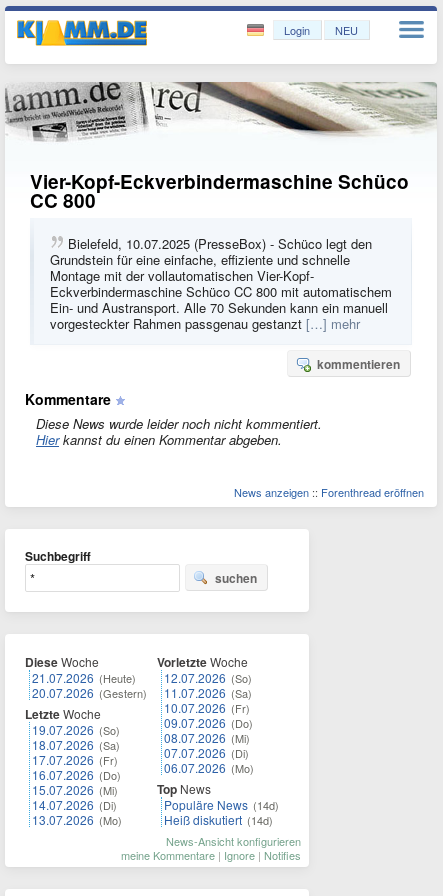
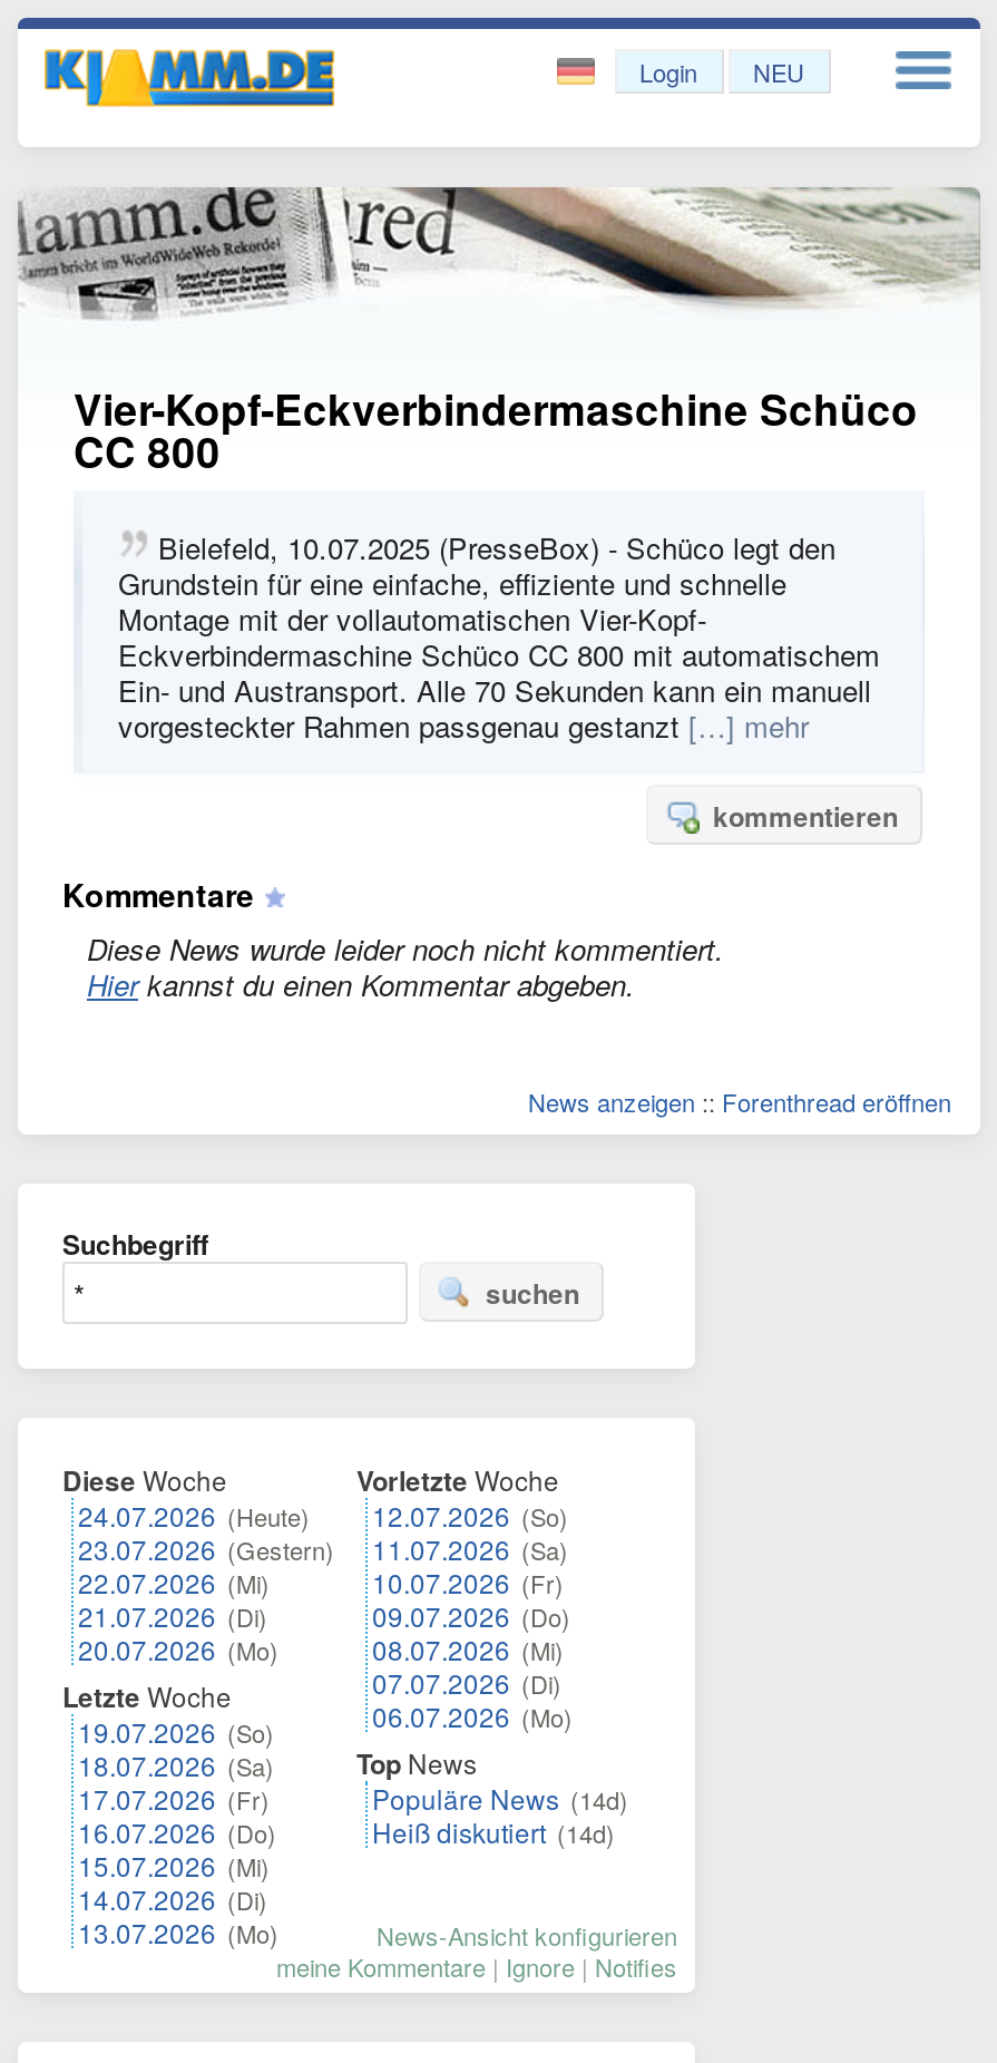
- 21.07.2026 (Heute)
- 20.07.2026 (Gestern)
+ 24.07.2026 (Heute)
+ 23.07.2026 (Gestern)
+ 22.07.2026 (Mi)
+ 21.07.2026 (Di)
+ 20.07.2026 (Mo)

moved down: Letzte Woche | 19.07.2026 (So) | 18.07.2026 (Sa) | 17.07.2026 (Fr) | 16.07.2026 (Do) | 15.07.2026 (Mi) | 14.07.2026 (Di) | 13.07.2026 (Mo)
